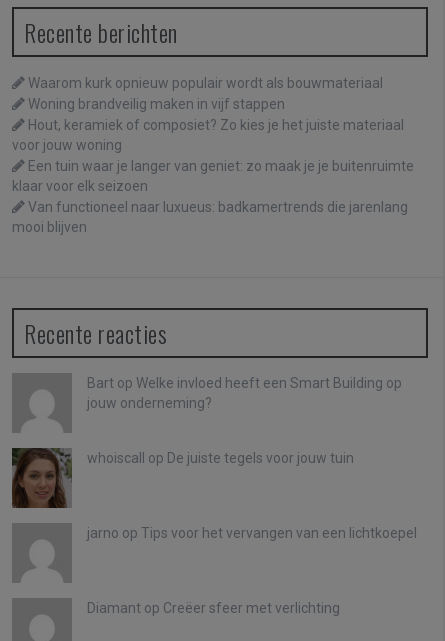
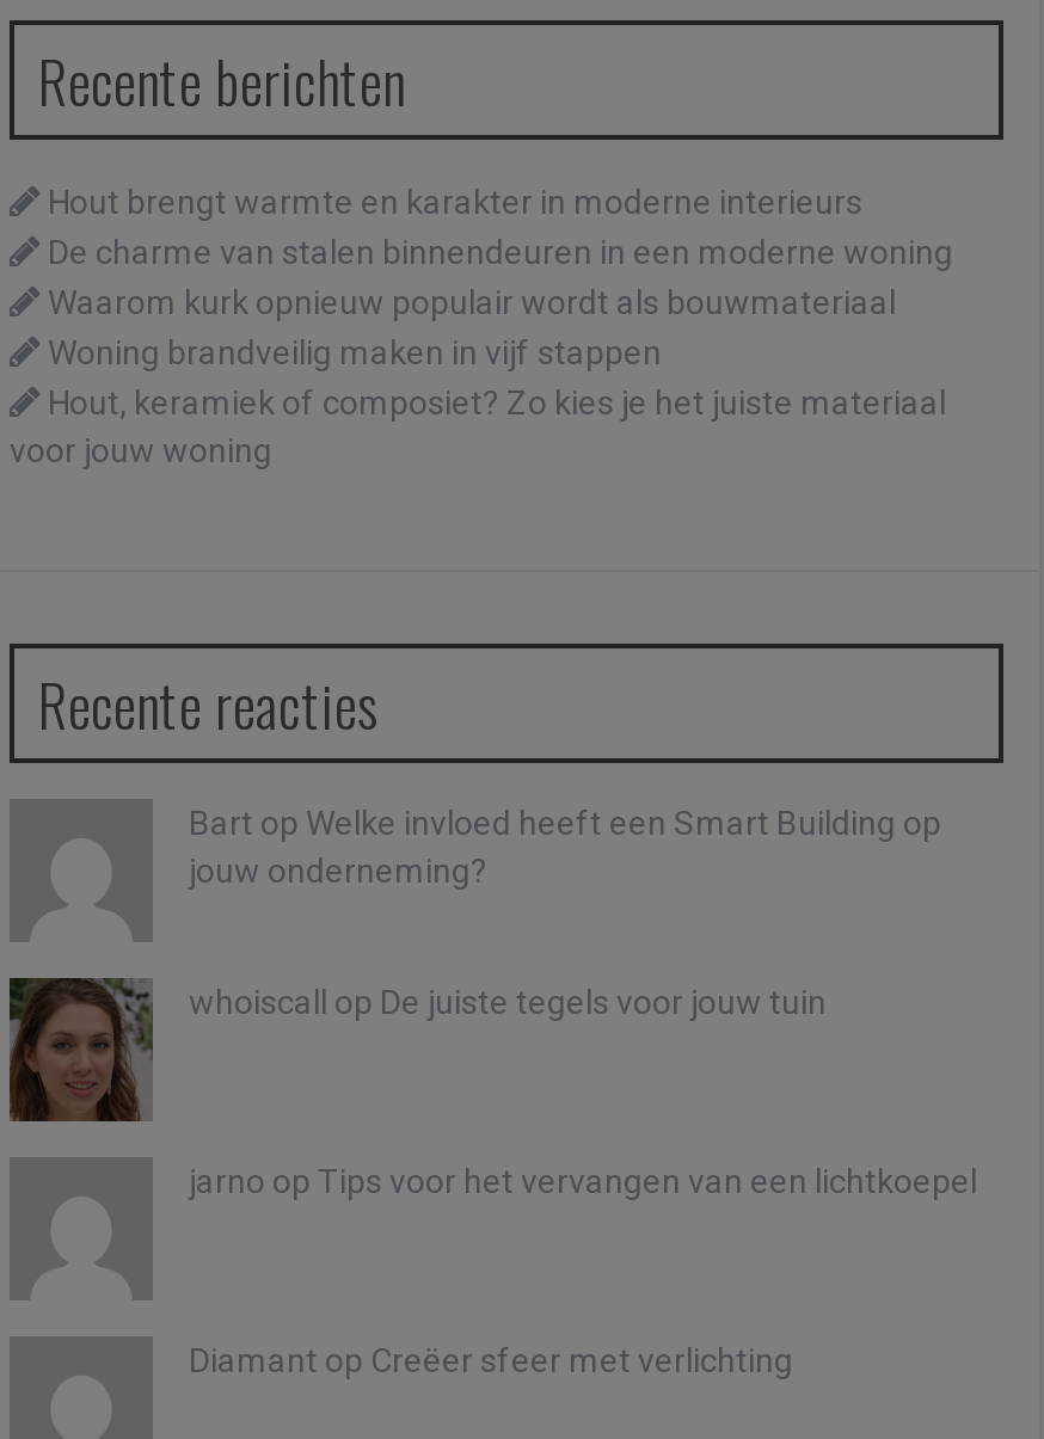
+ Hout brengt warmte en karakter in moderne interieurs
+ De charme van stalen binnendeuren in een moderne woning

moved down: Waarom kurk opnieuw populair wordt als bouwmateriaal | Woning brandveilig maken in vijf stappen | Hout, keramiek of composiet? Zo kies je het juiste materiaal | voor jouw woning

- Een tuin waar je langer van geniet: zo maak je je buitenruimte
- klaar voor elk seizoen
- Van functioneel naar luxueus: badkamertrends die jarenlang
- mooi blijven
